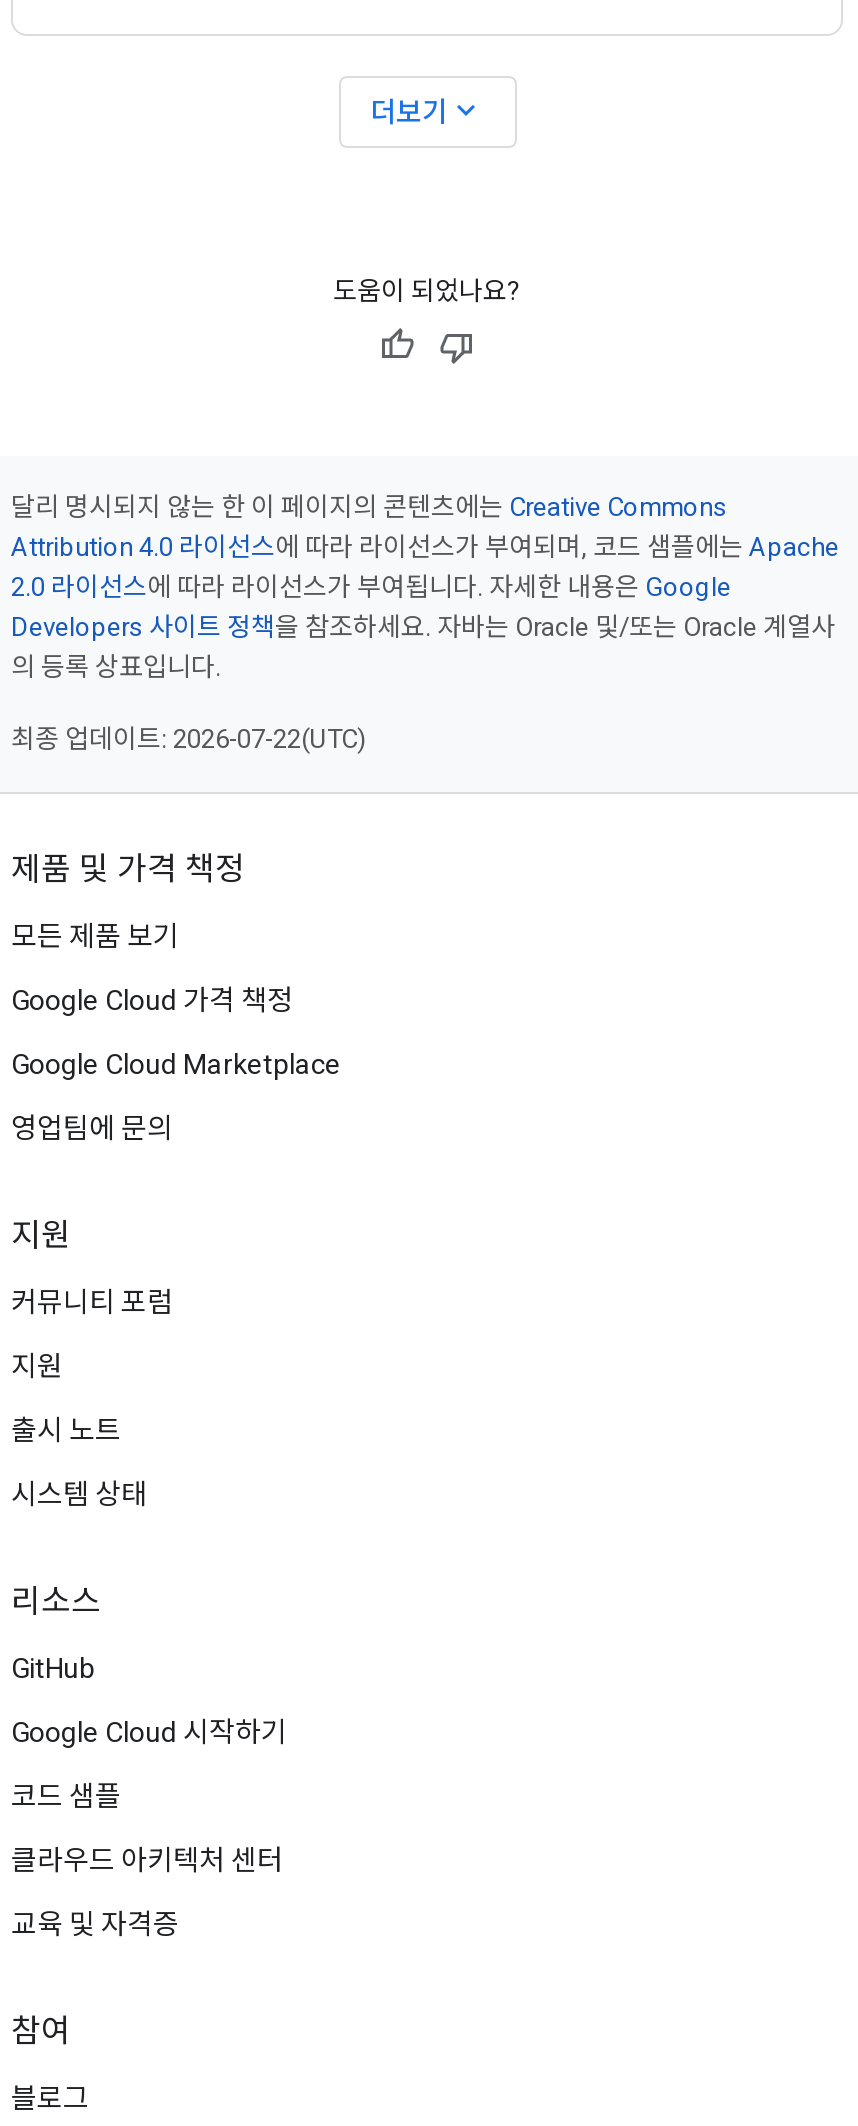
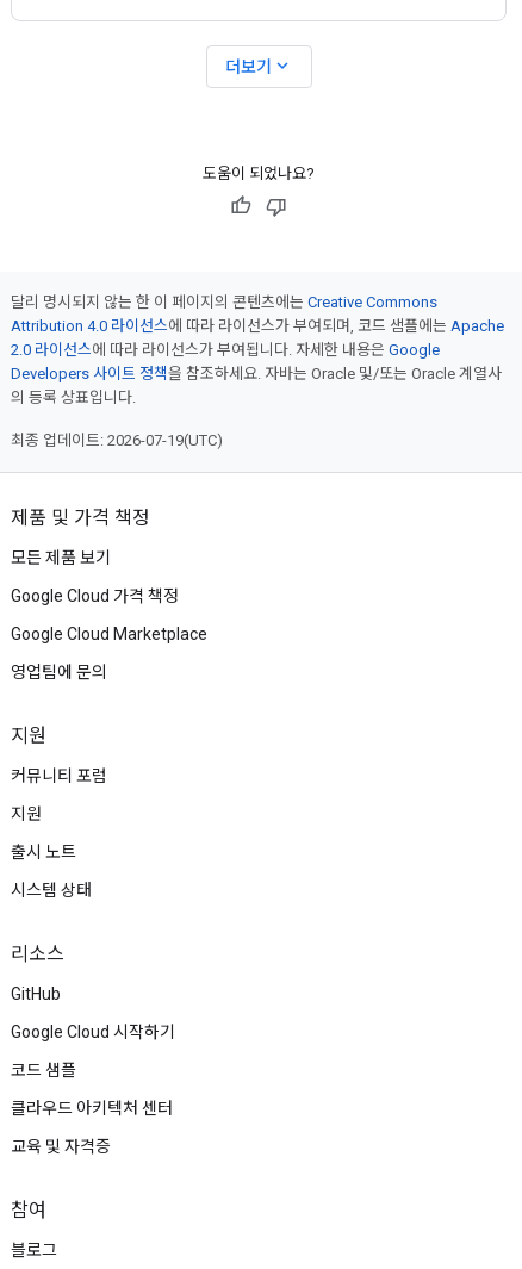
- 최종 업데이트: 2026-07-22(UTC)
+ 최종 업데이트: 2026-07-19(UTC)
